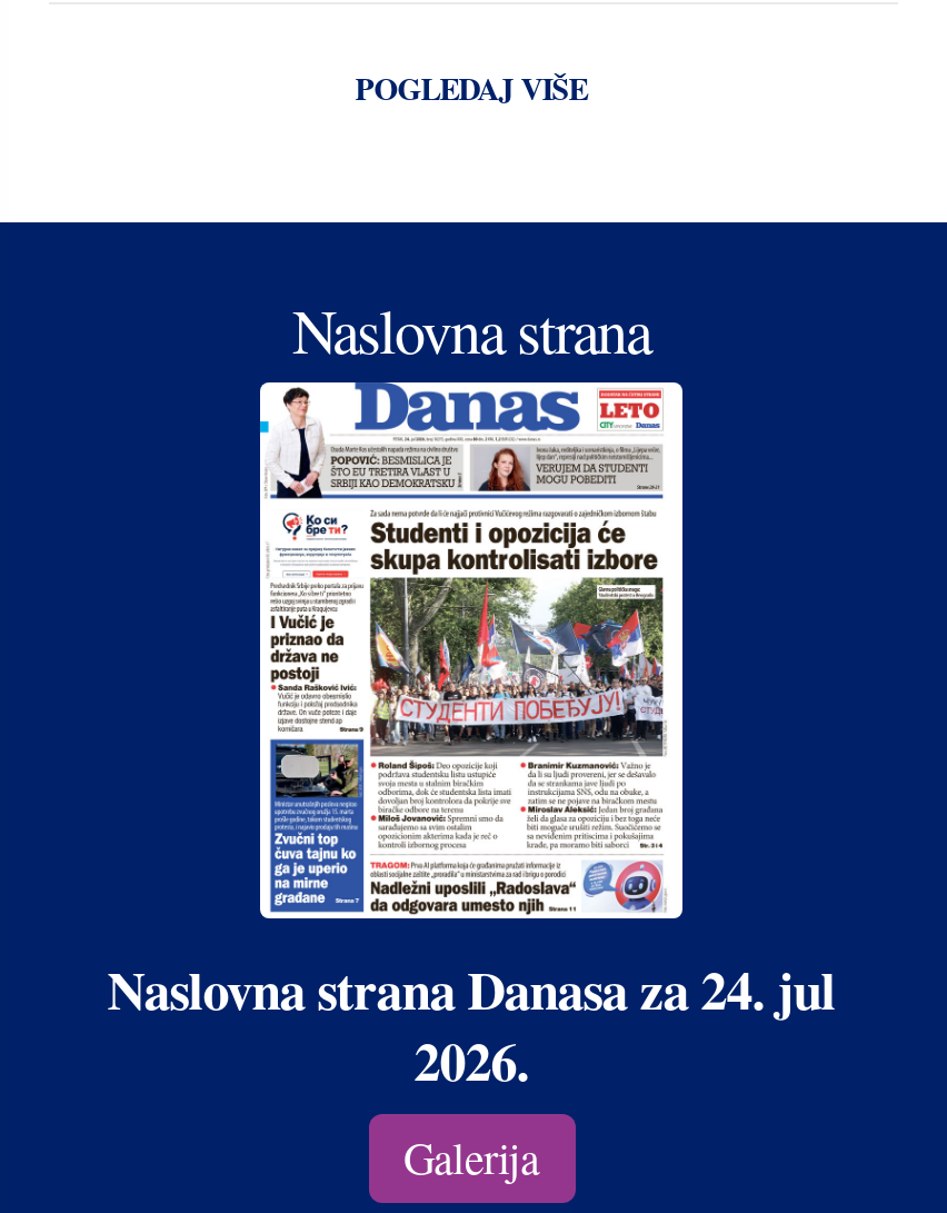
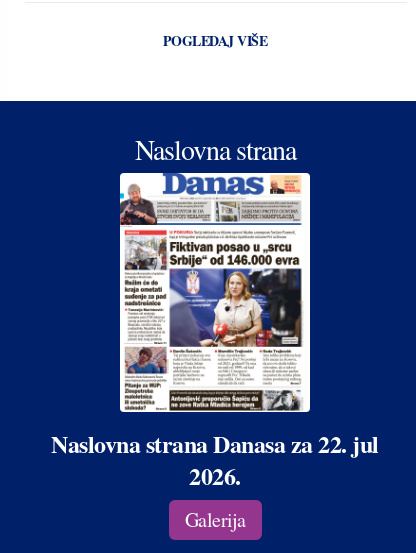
- [image]
- Naslovna strana Danasa za 24. jul
+ [image]
+ Naslovna strana Danasa za 22. jul
